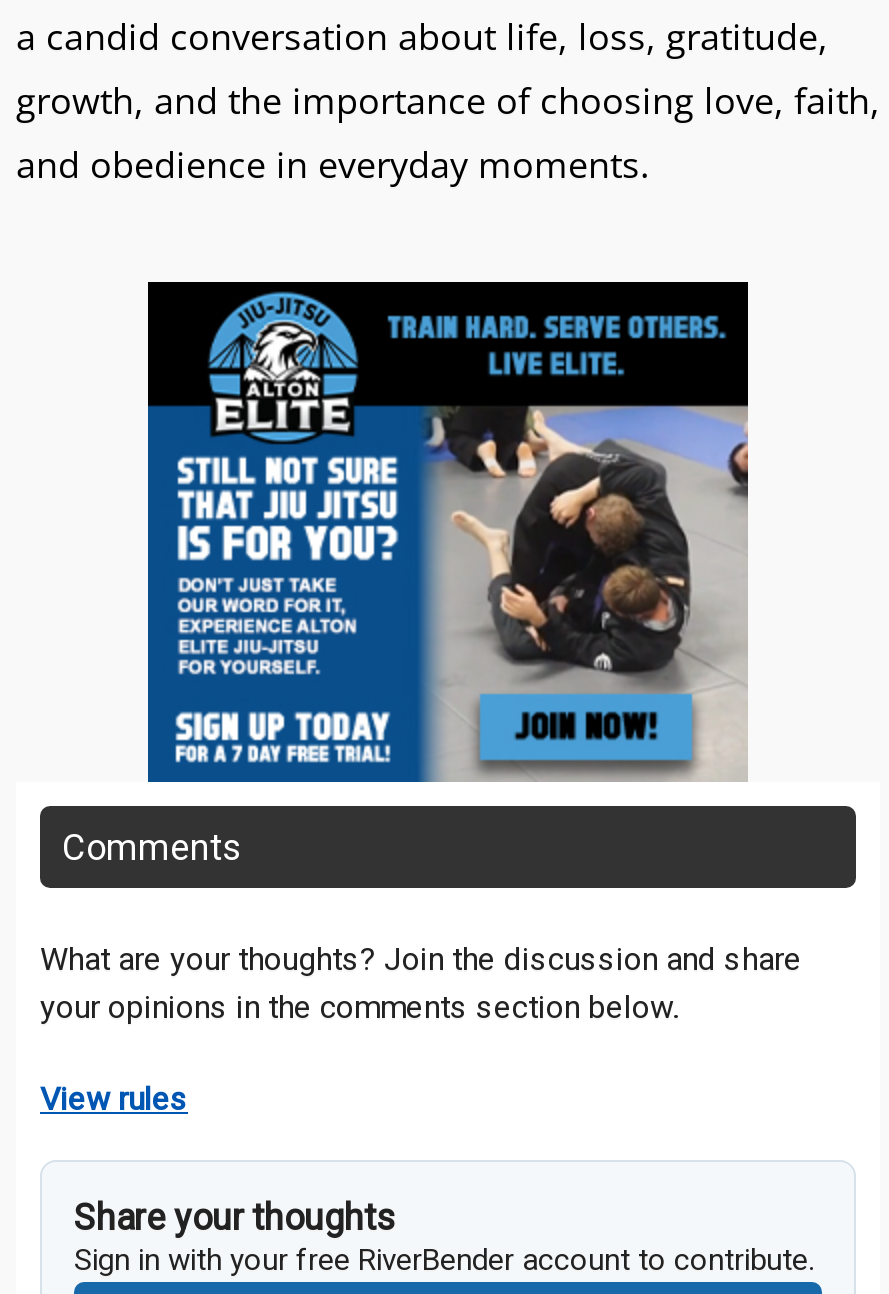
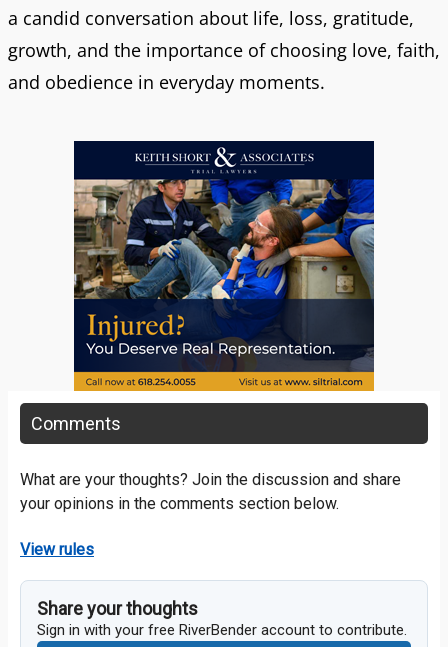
- [image]
+ [image]
